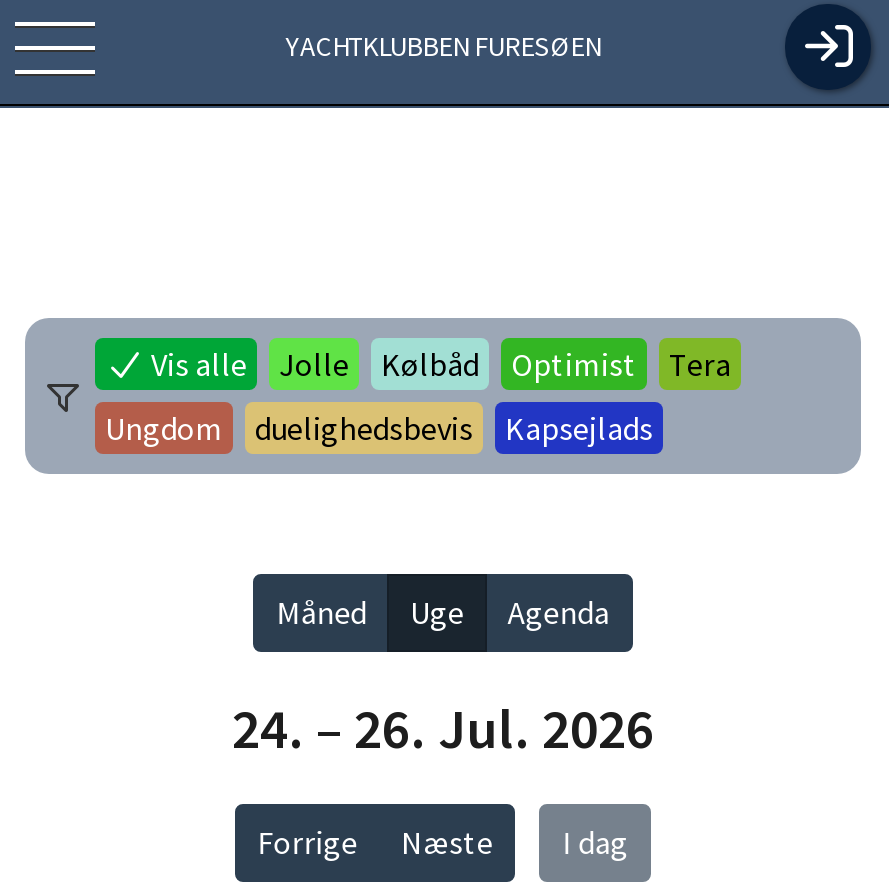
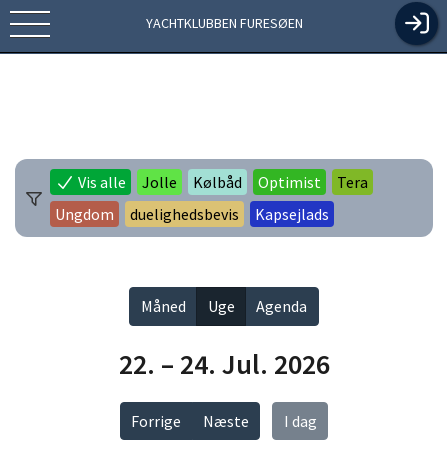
- 24. – 26. Jul. 2026
+ 22. – 24. Jul. 2026
